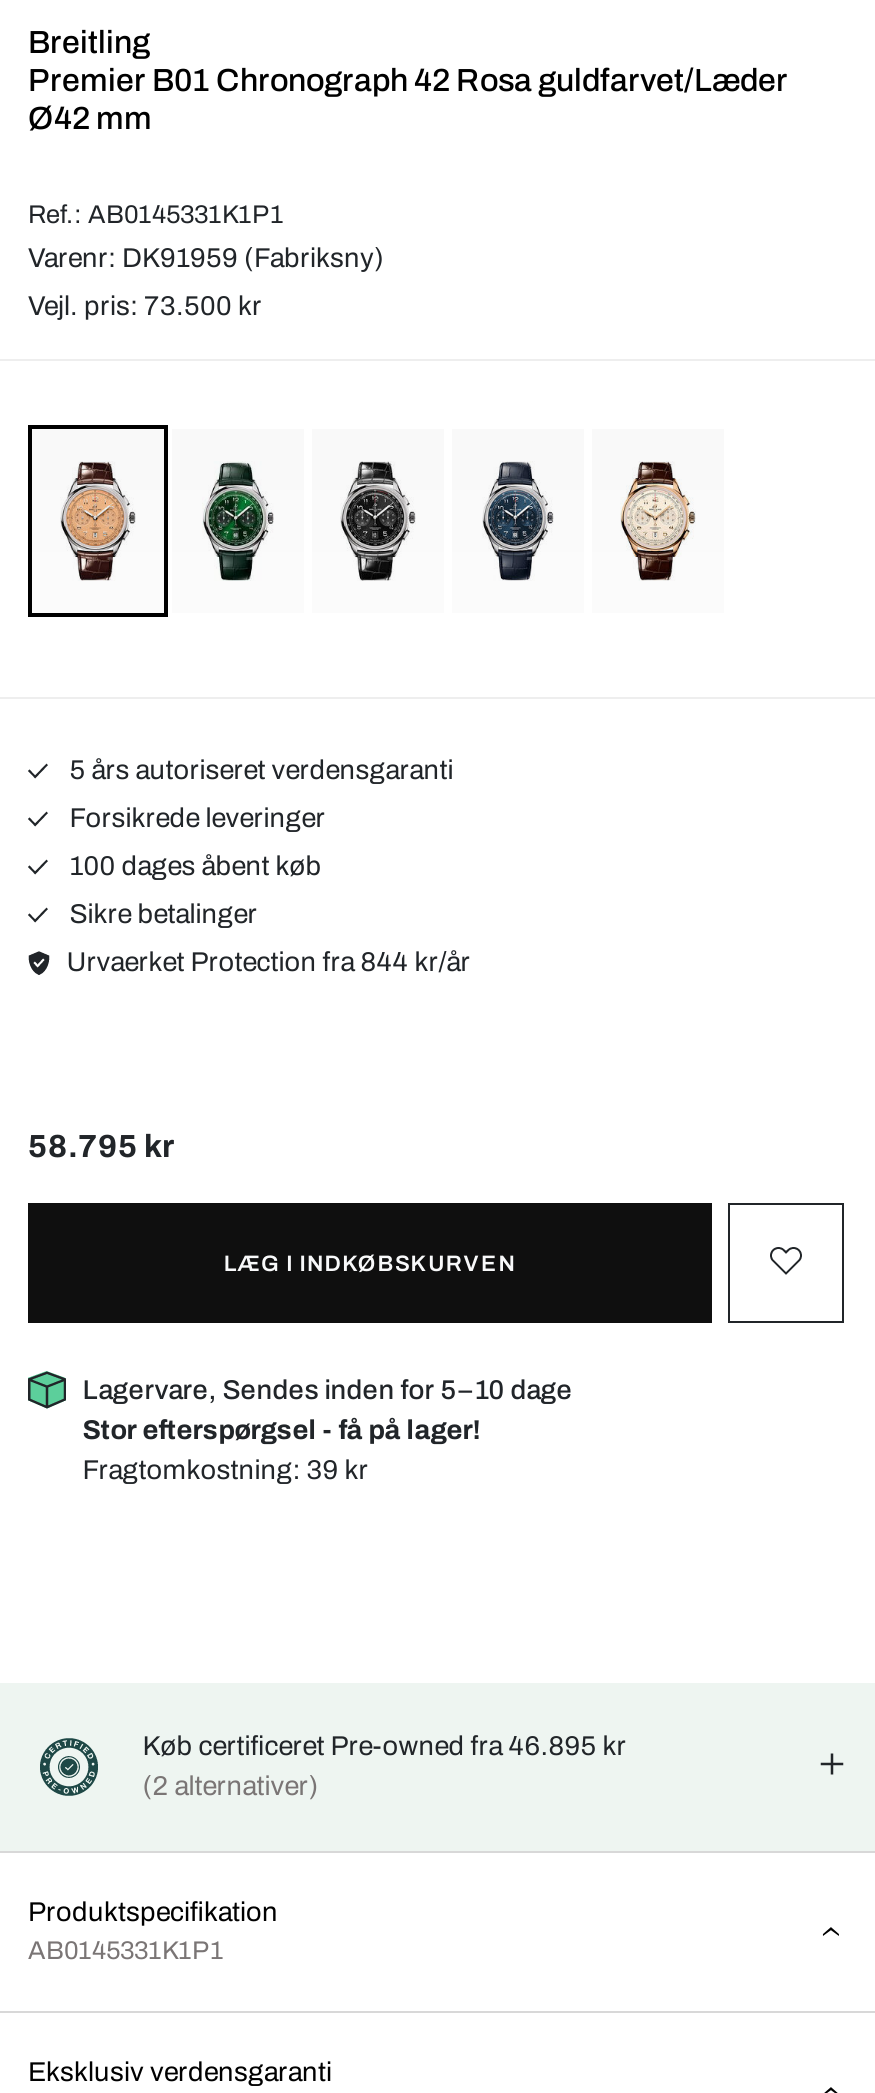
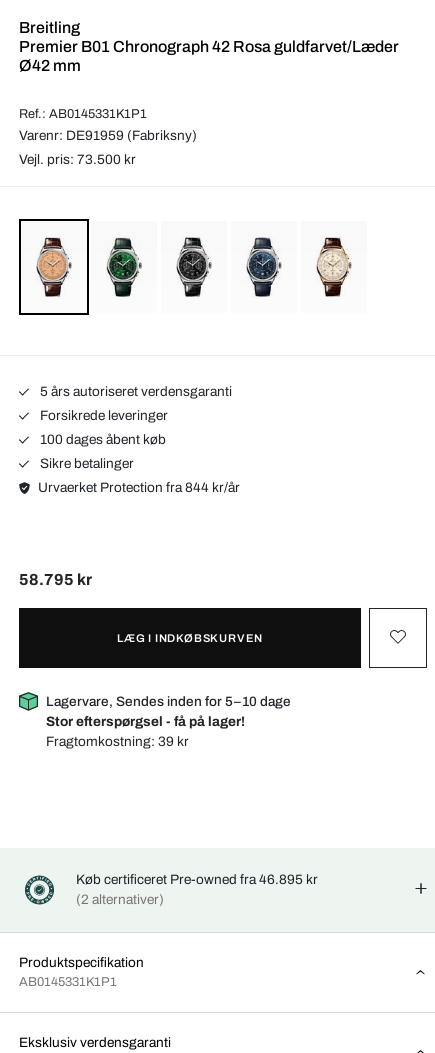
- Varenr: DK91959 (Fabriksny)
+ Varenr: DE91959 (Fabriksny)
